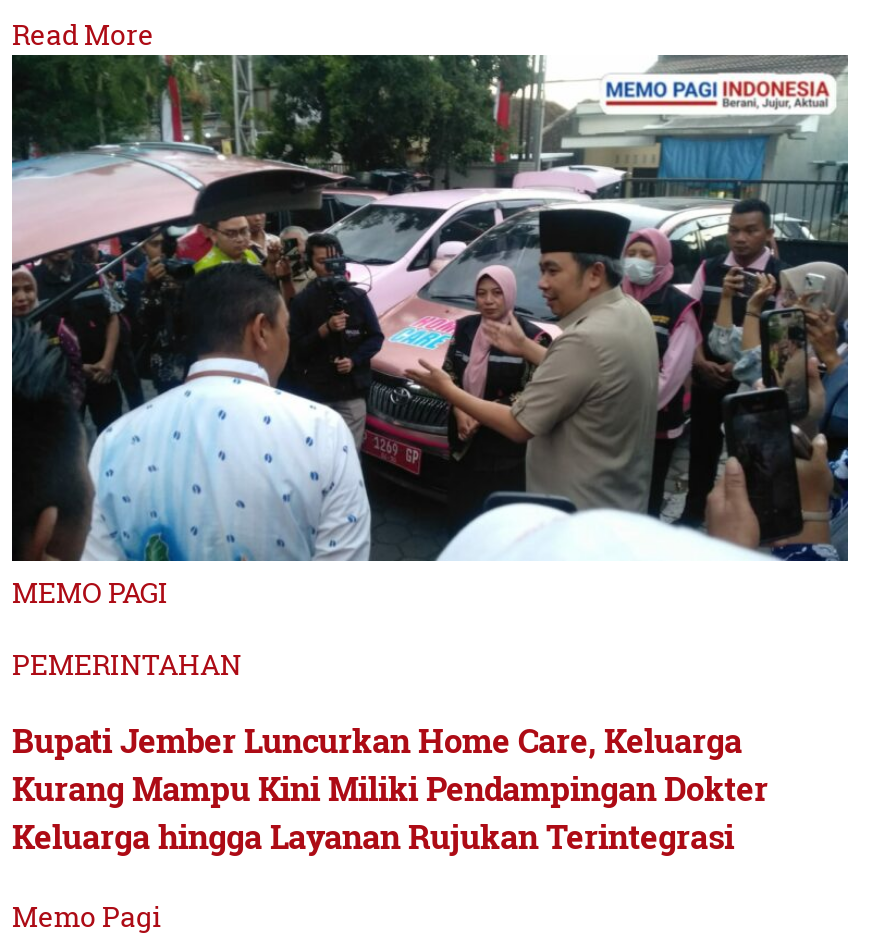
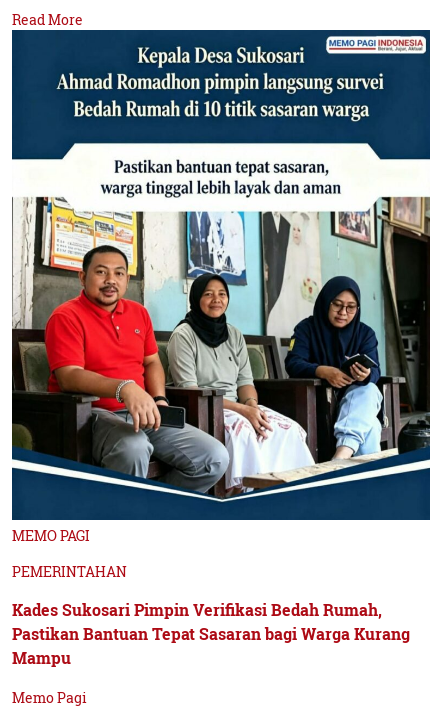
- [image]
+ [image]

- Bupati Jember Luncurkan Home Care, Keluarga
- Kurang Mampu Kini Miliki Pendampingan Dokter
- Keluarga hingga Layanan Rujukan Terintegrasi
+ Kades Sukosari Pimpin Verifikasi Bedah Rumah,
+ Pastikan Bantuan Tepat Sasaran bagi Warga Kurang
+ Mampu
